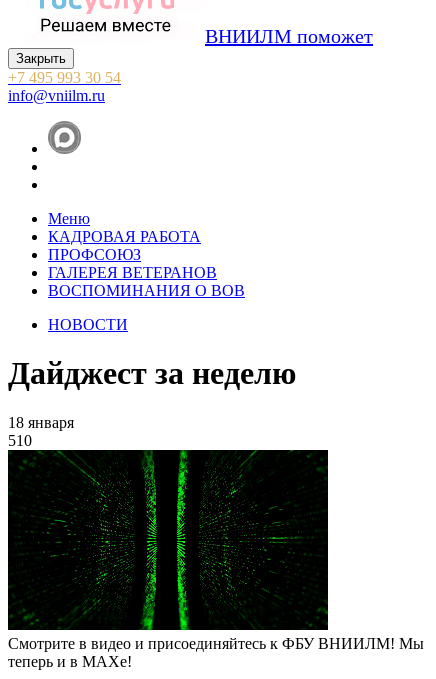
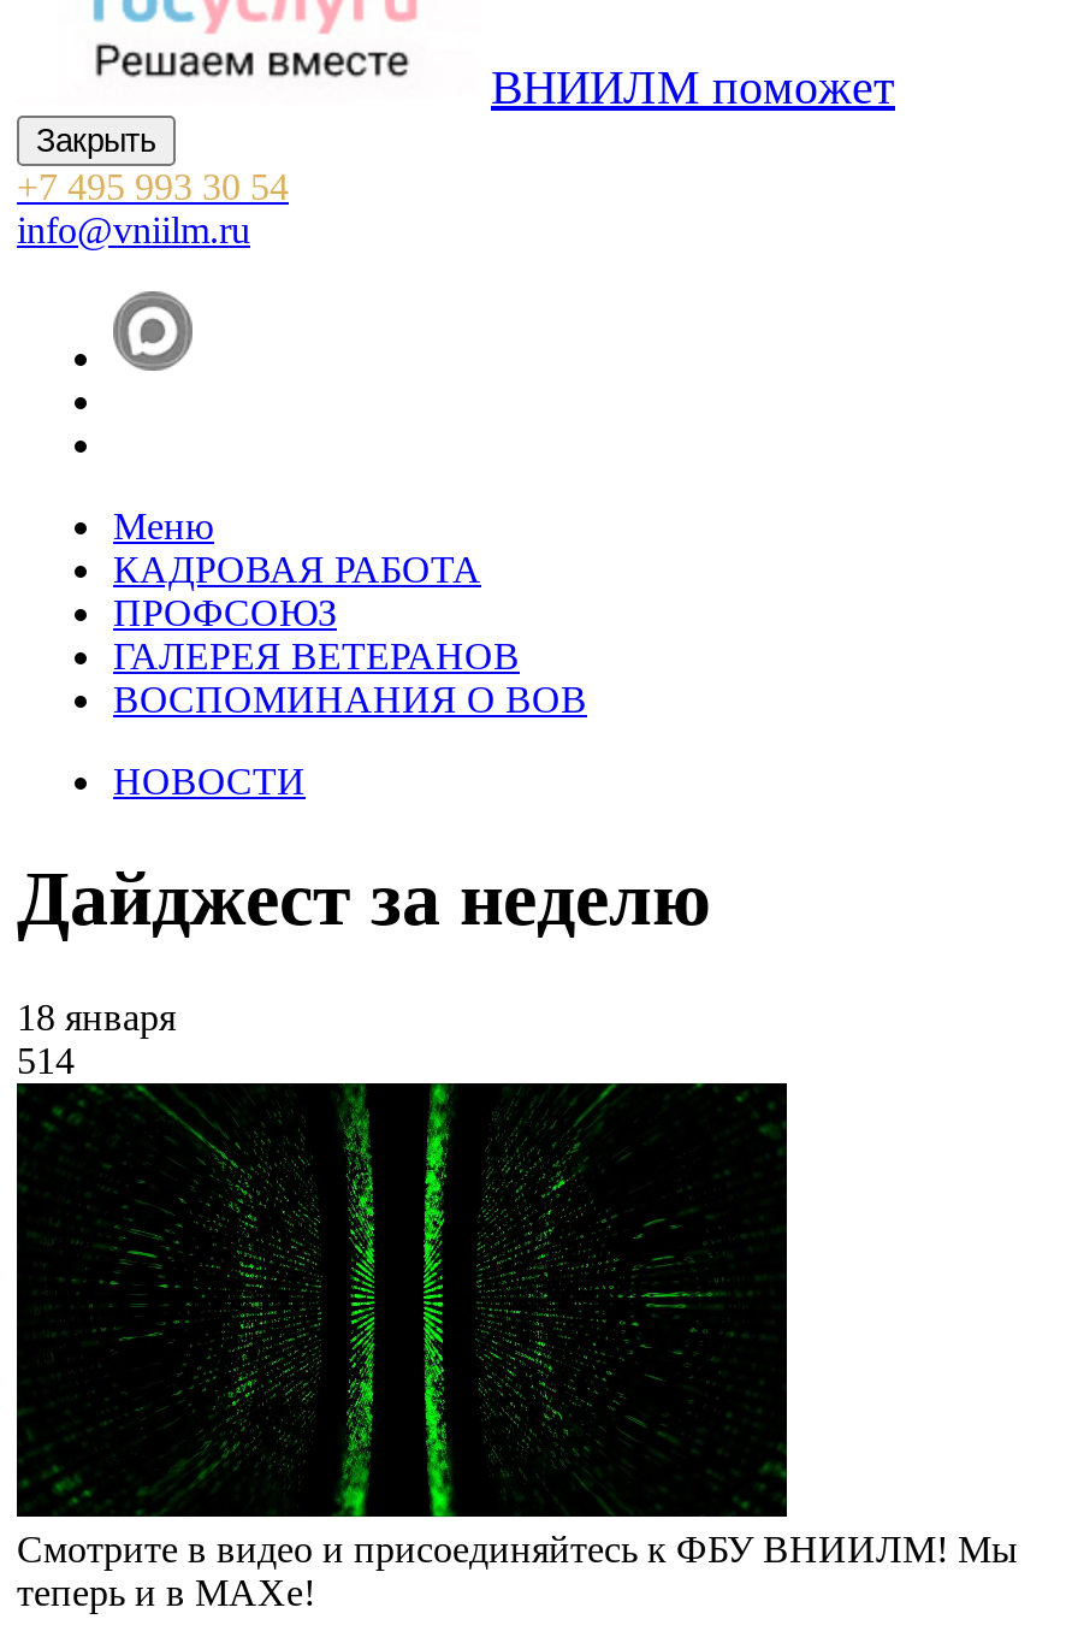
- 510
+ 514
